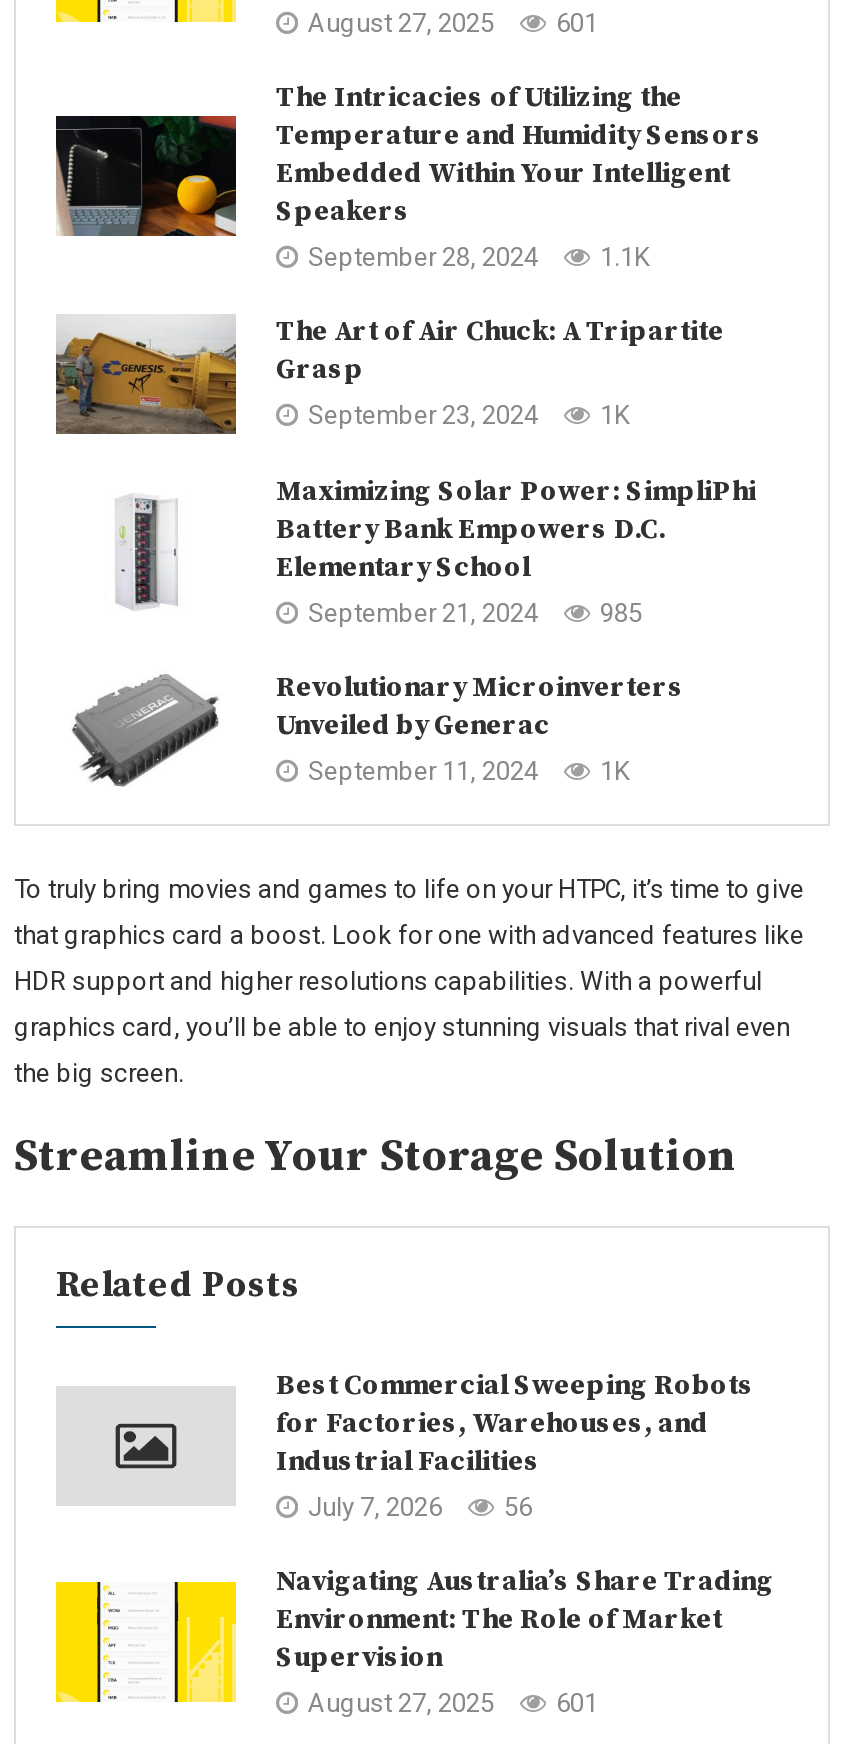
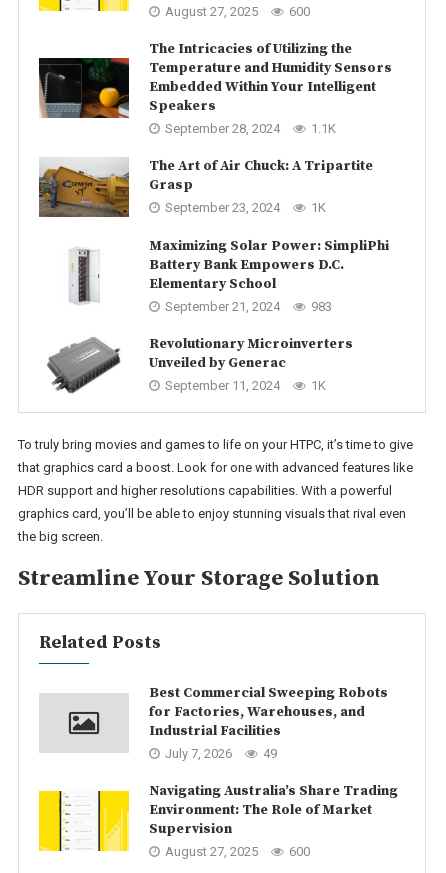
- 601
+ 600

- 985
+ 983

- 56
+ 49

- 601
+ 600
